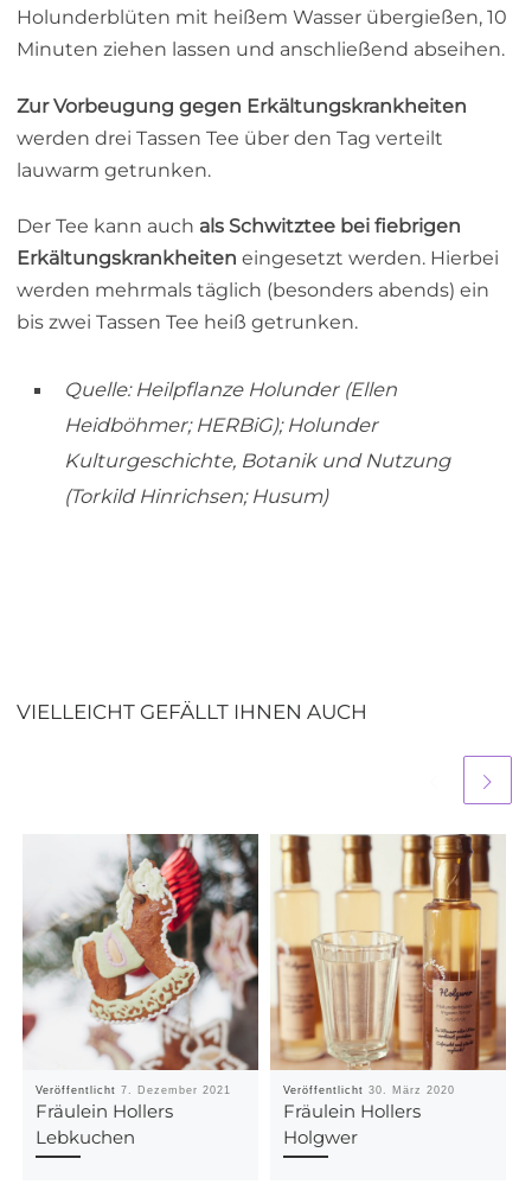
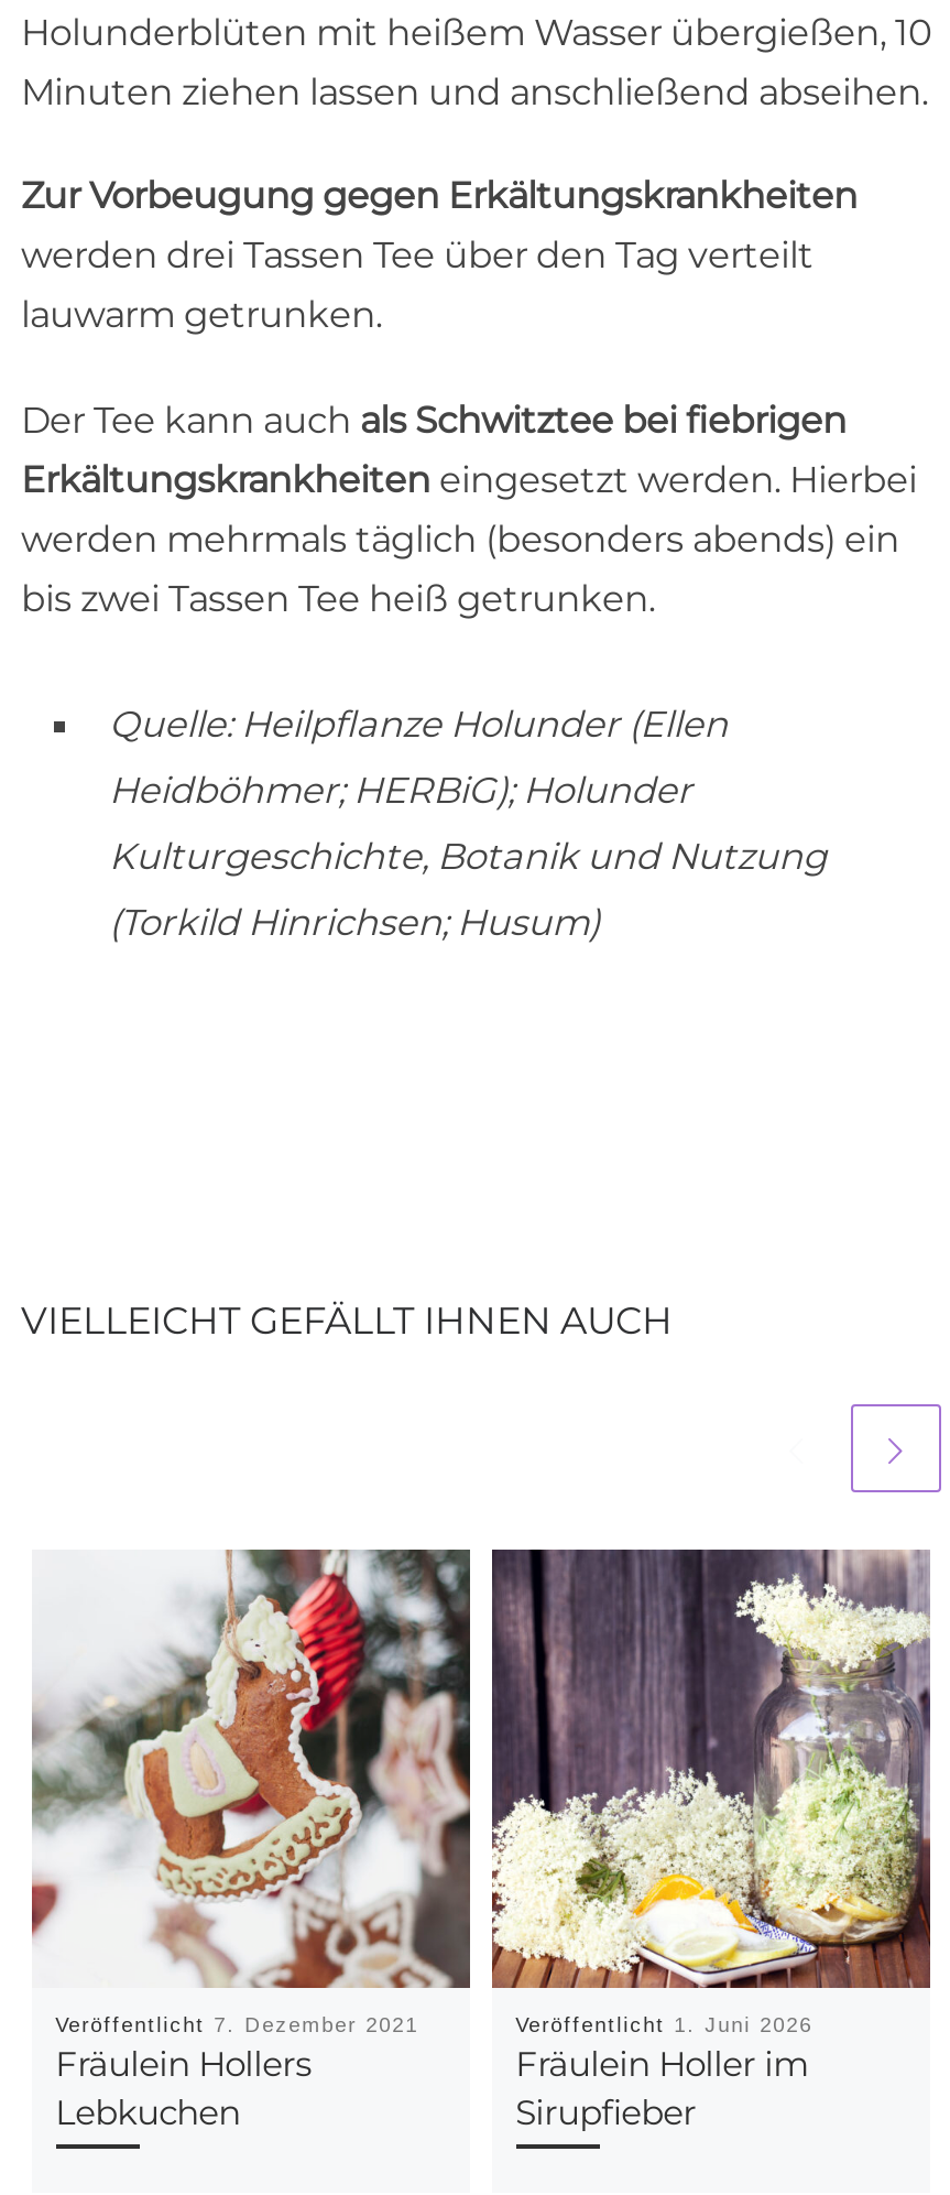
- [image]
- Veröffentlicht 30. März 2020
- Fräulein Hollers
- Holgwer
+ [image]
+ Veröffentlicht 1. Juni 2026
+ Fräulein Holler im
+ Sirupfieber
